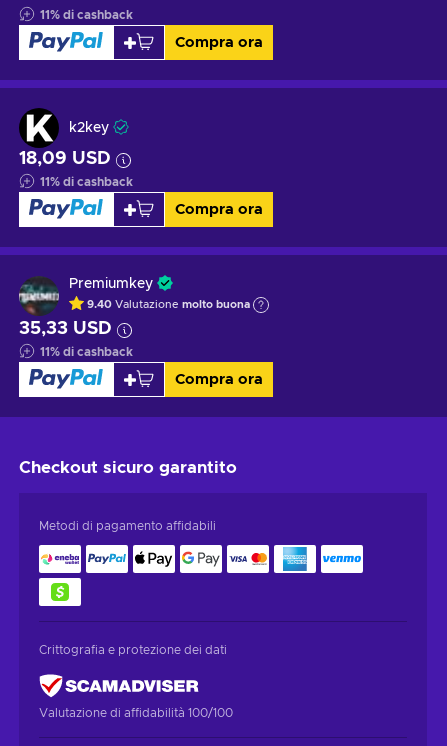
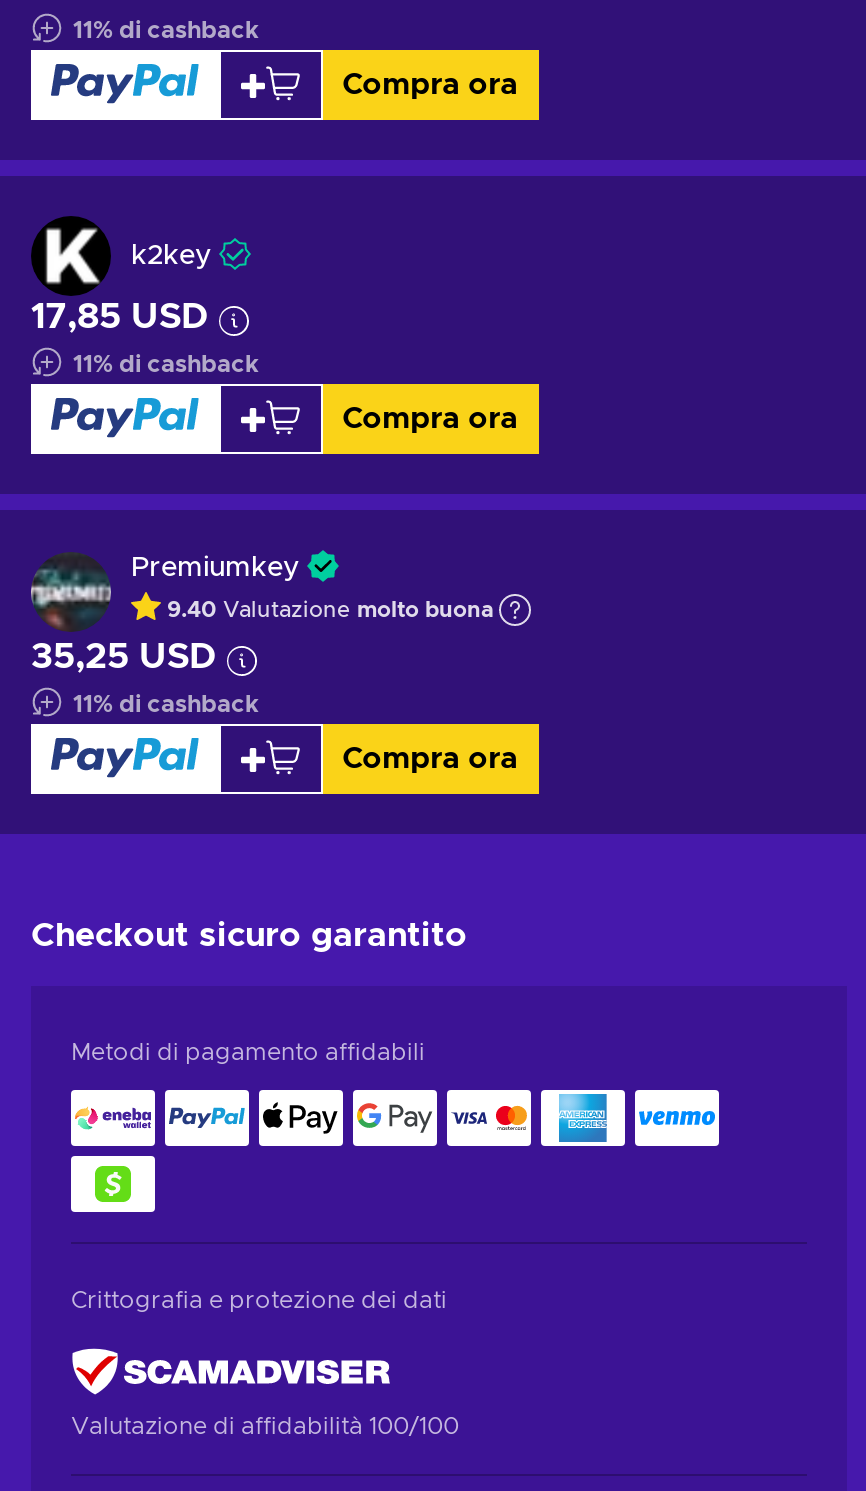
- 18,09 USD
+ 17,85 USD

- 35,33 USD
+ 35,25 USD
